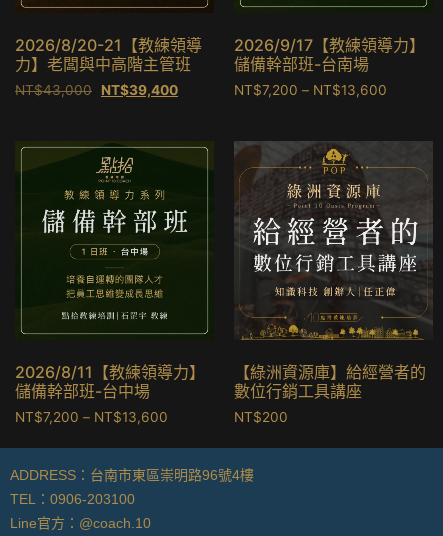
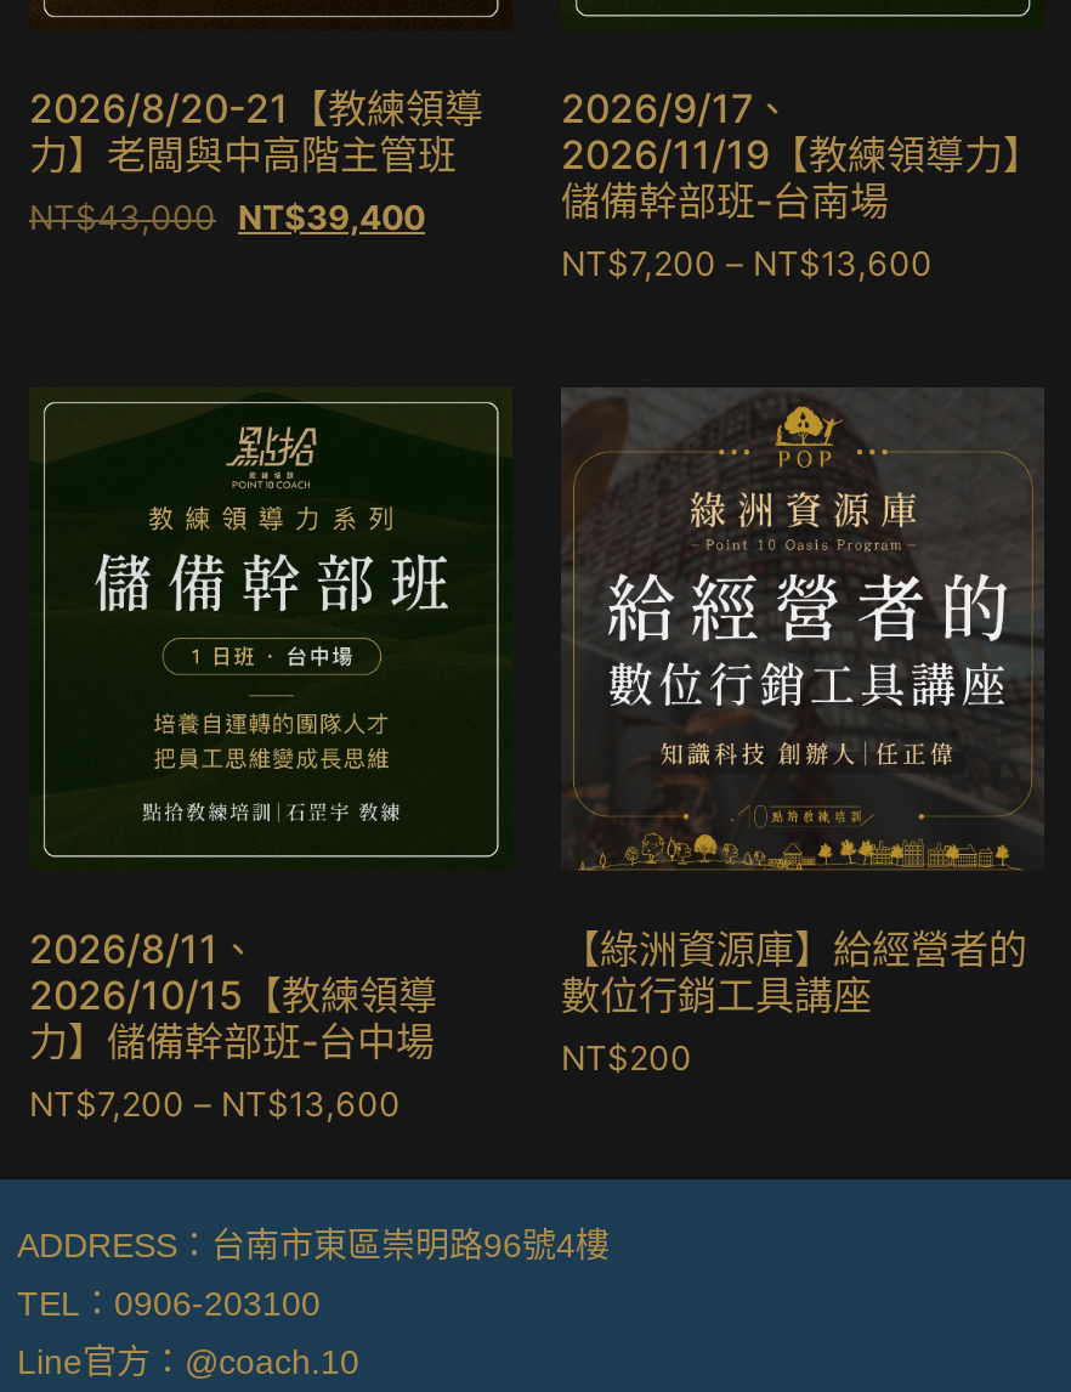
- 2026/9/17【教練領導力】
+ 2026/9/17、
+ 2026/11/19【教練領導力】

- 2026/8/11【教練領導力】
- 儲備幹部班-台中場
+ 2026/8/11、
+ 2026/10/15【教練領導
+ 力】儲備幹部班-台中場
